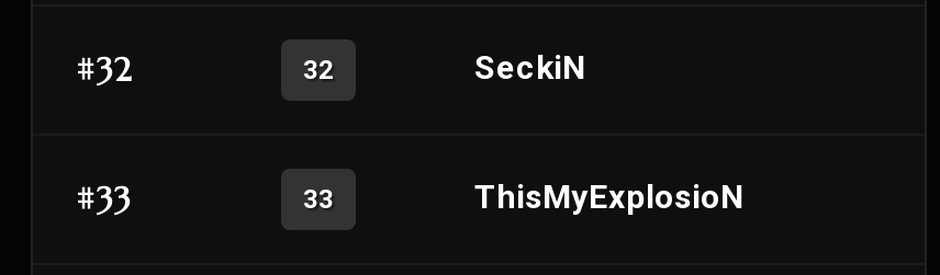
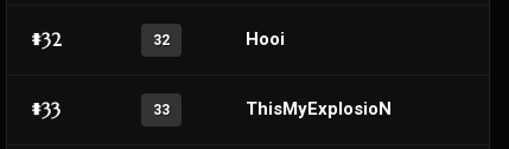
- SeckiN
+ Hooi
